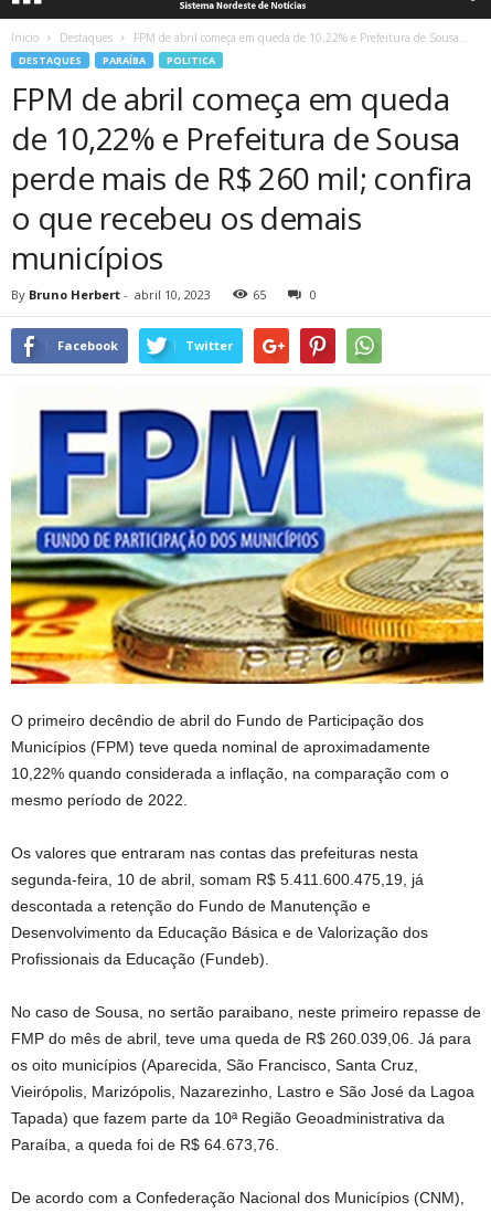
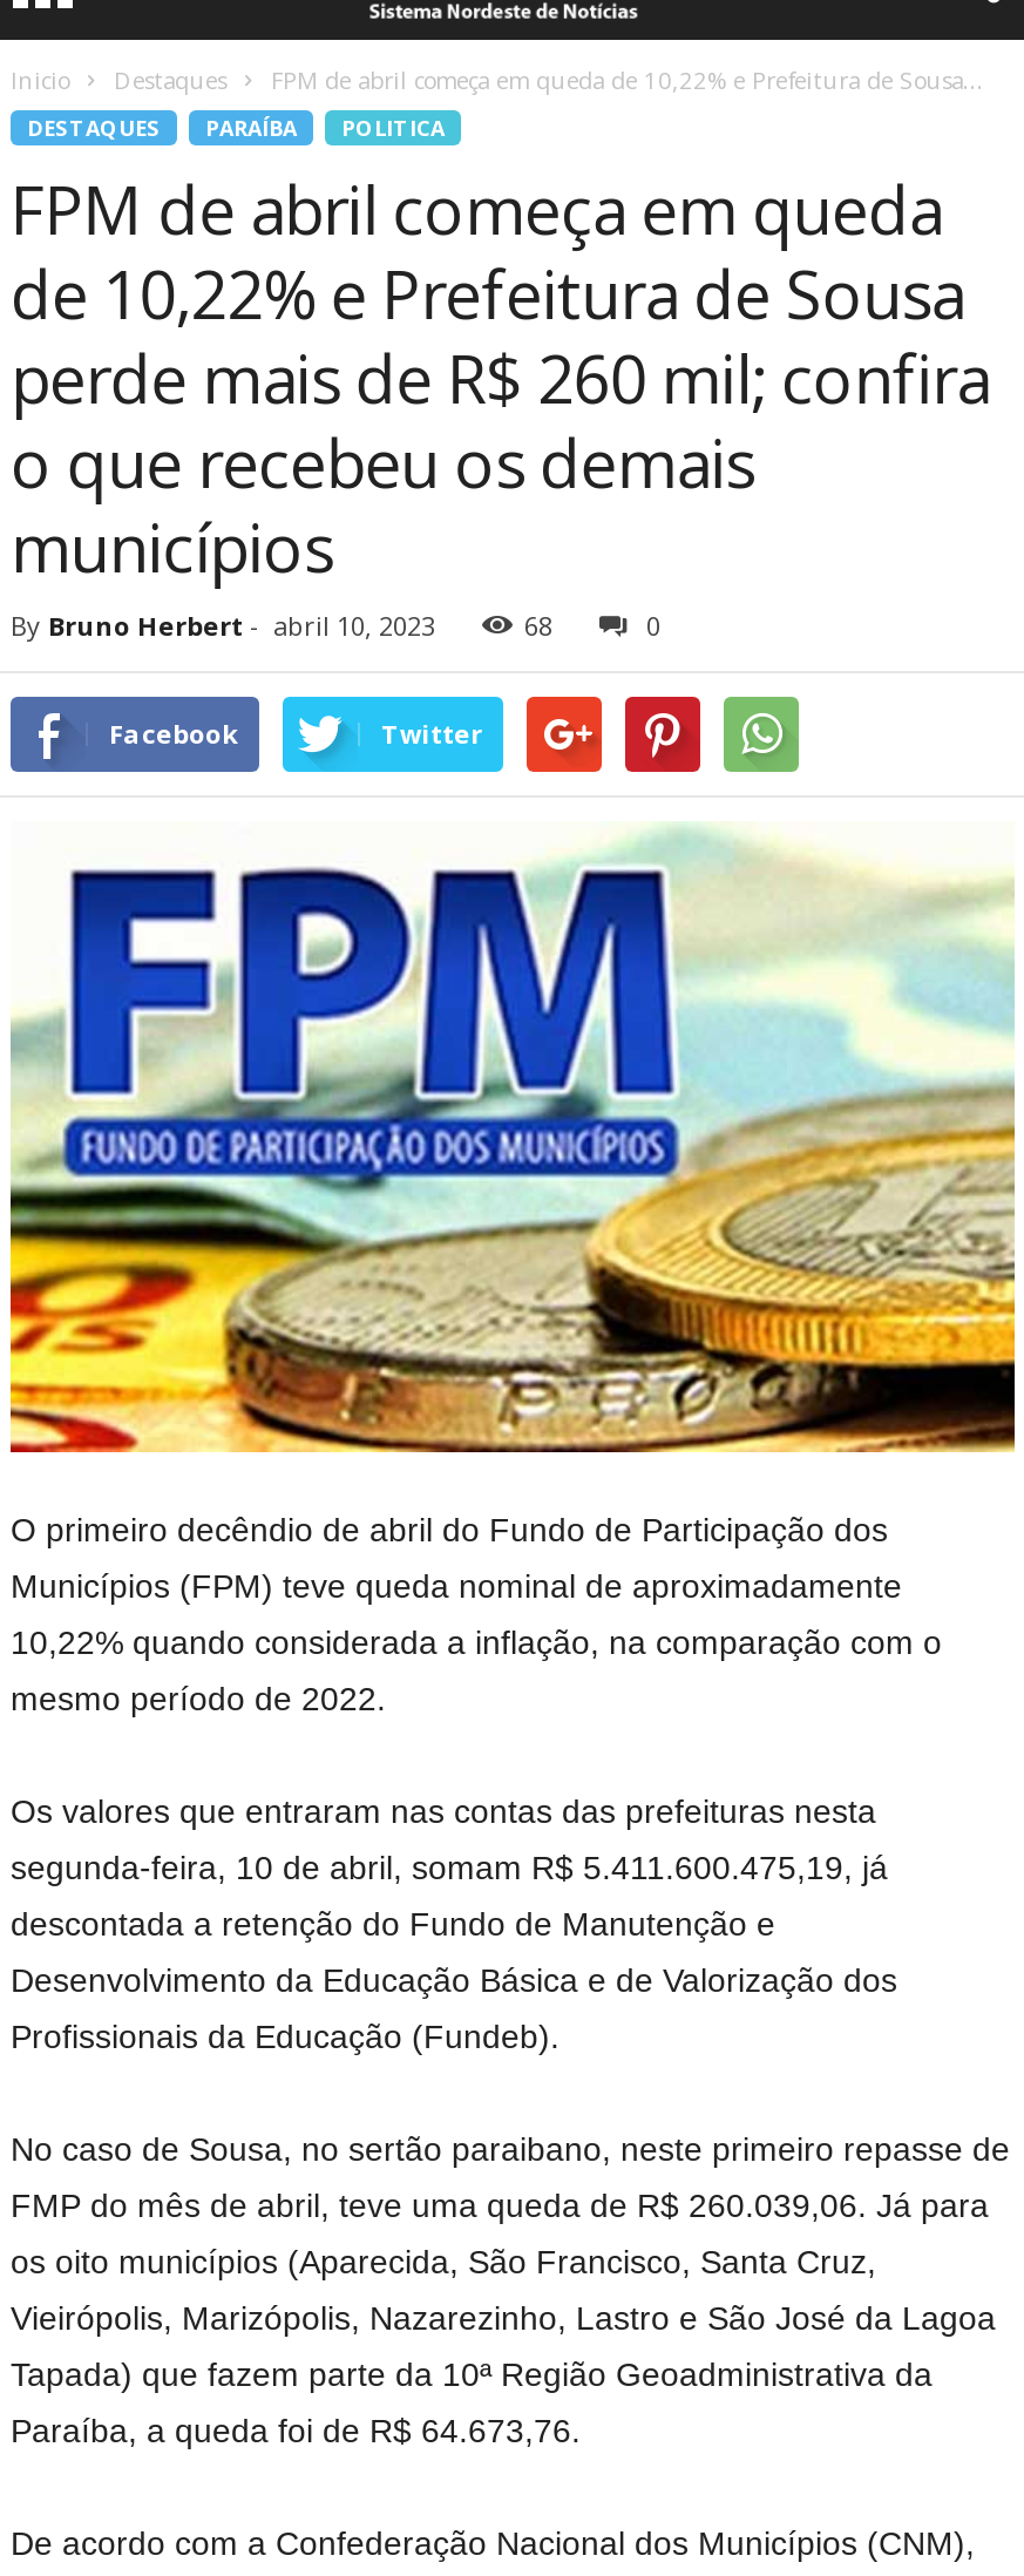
- 65
+ 68
